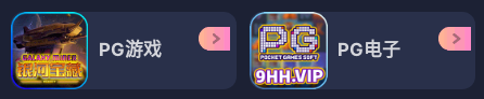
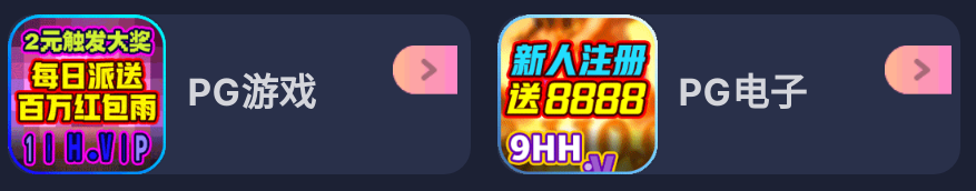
- [image]
+ [image]

- [image]
+ [image]
